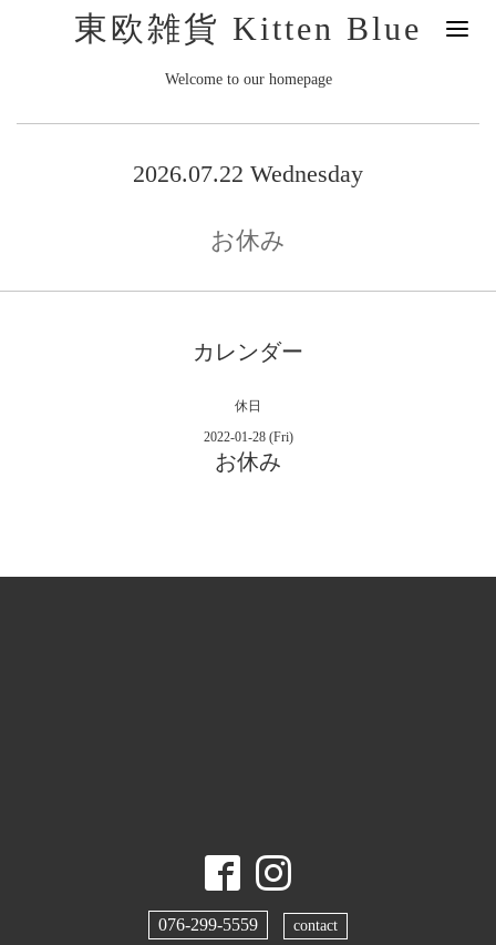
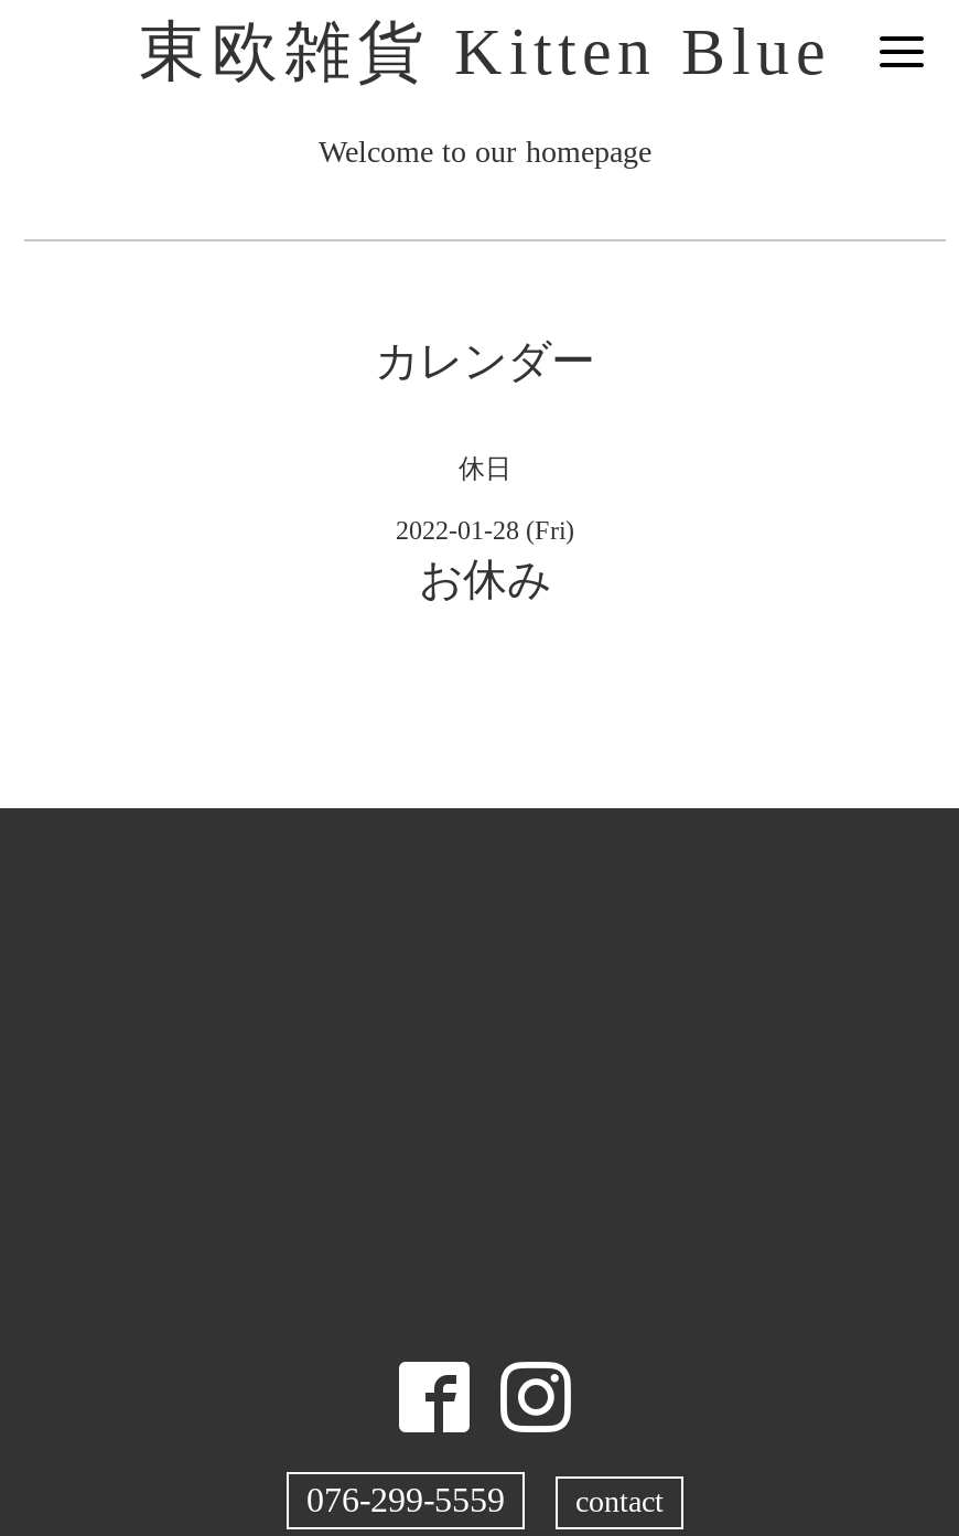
- 2026.07.22 Wednesday
- お休み
